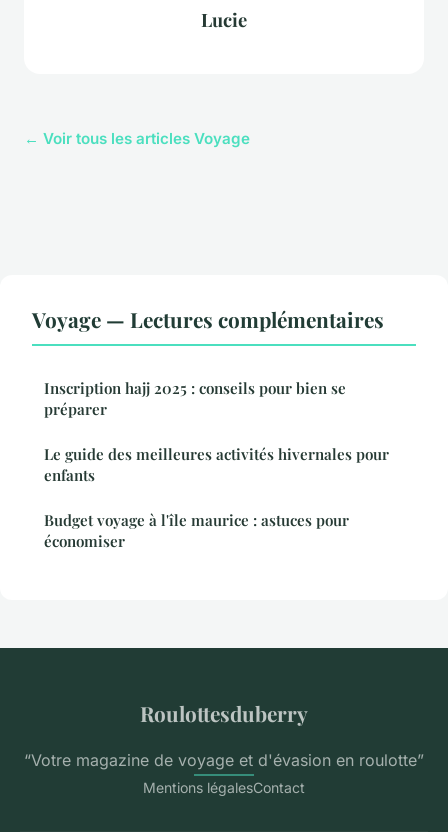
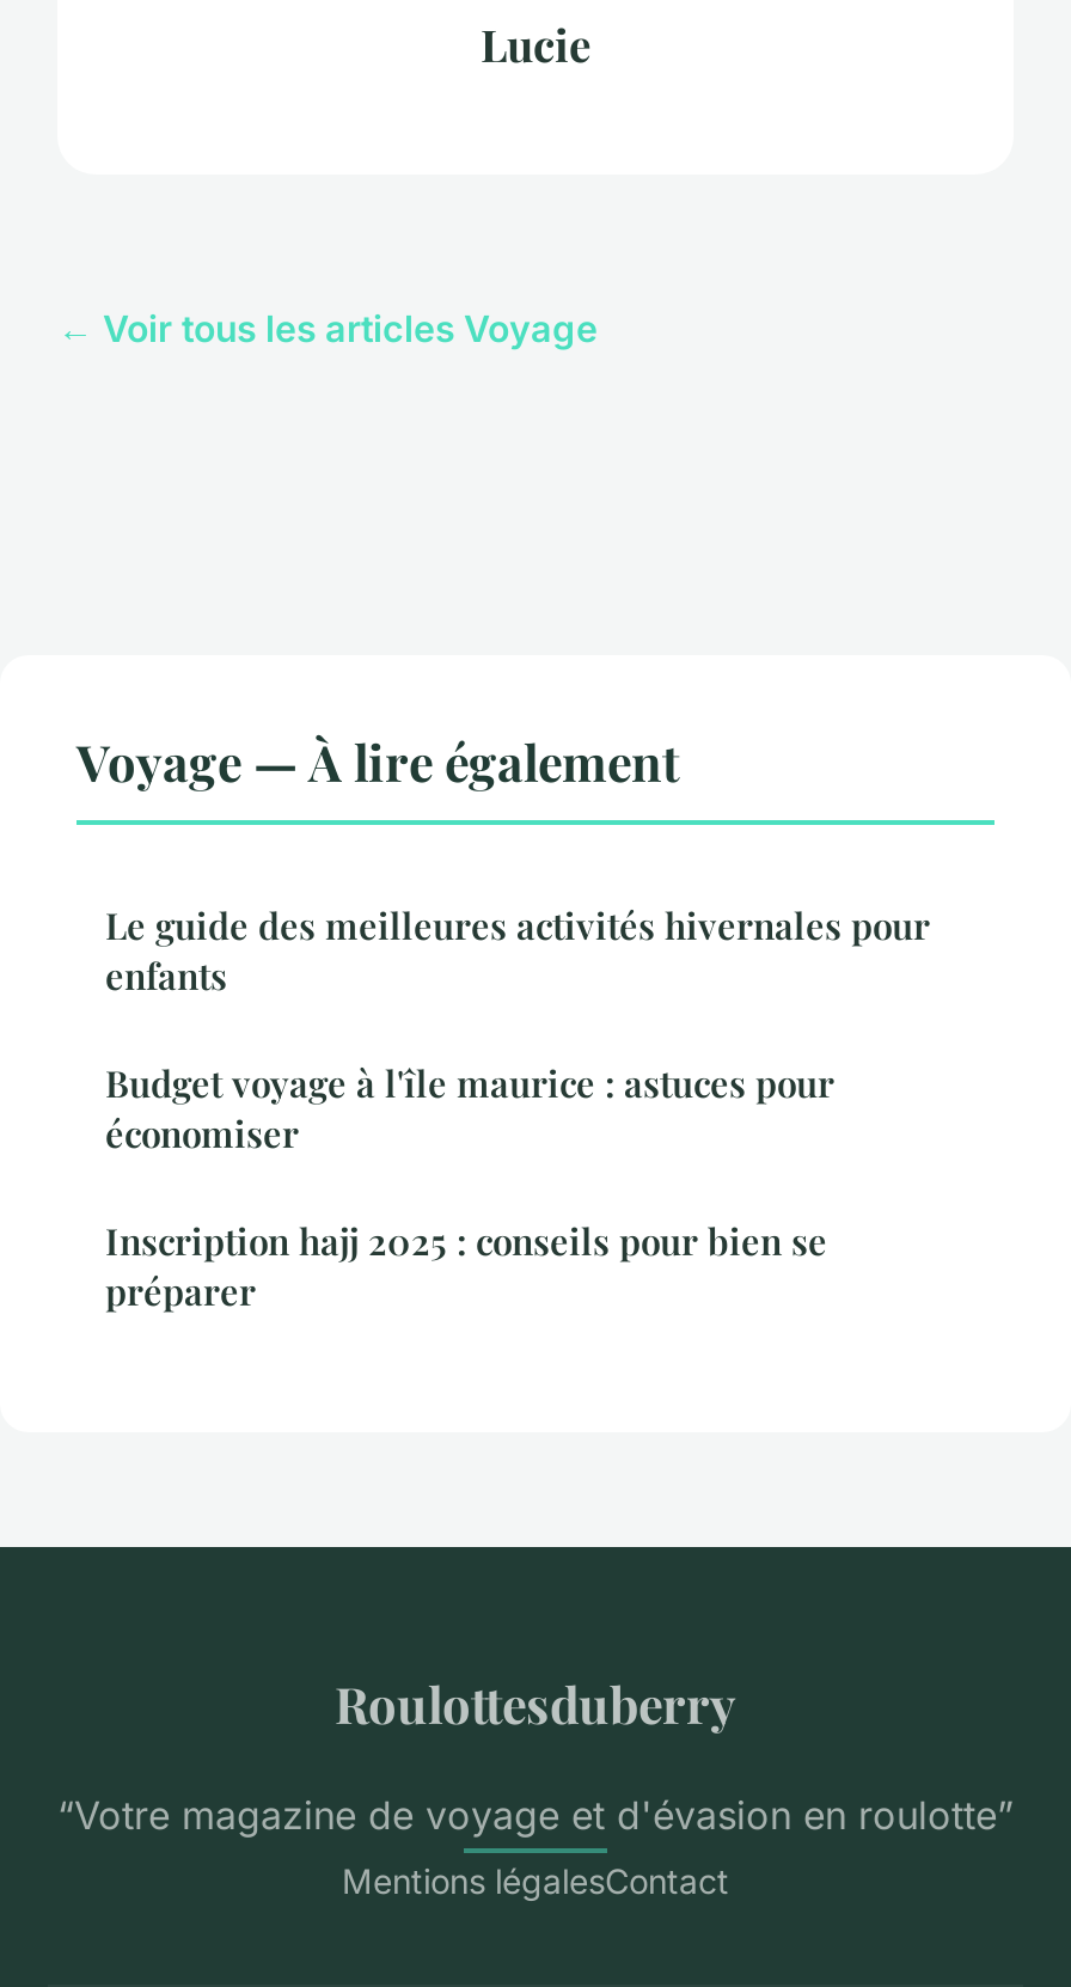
- Voyage — Lectures complémentaires
+ Voyage — À lire également

moved down: Inscription hajj 2025 : conseils pour bien se | préparer

moved up: Le guide des meilleures activités hivernales pour | enfants | Budget voyage à l'île maurice : astuces pour | économiser
